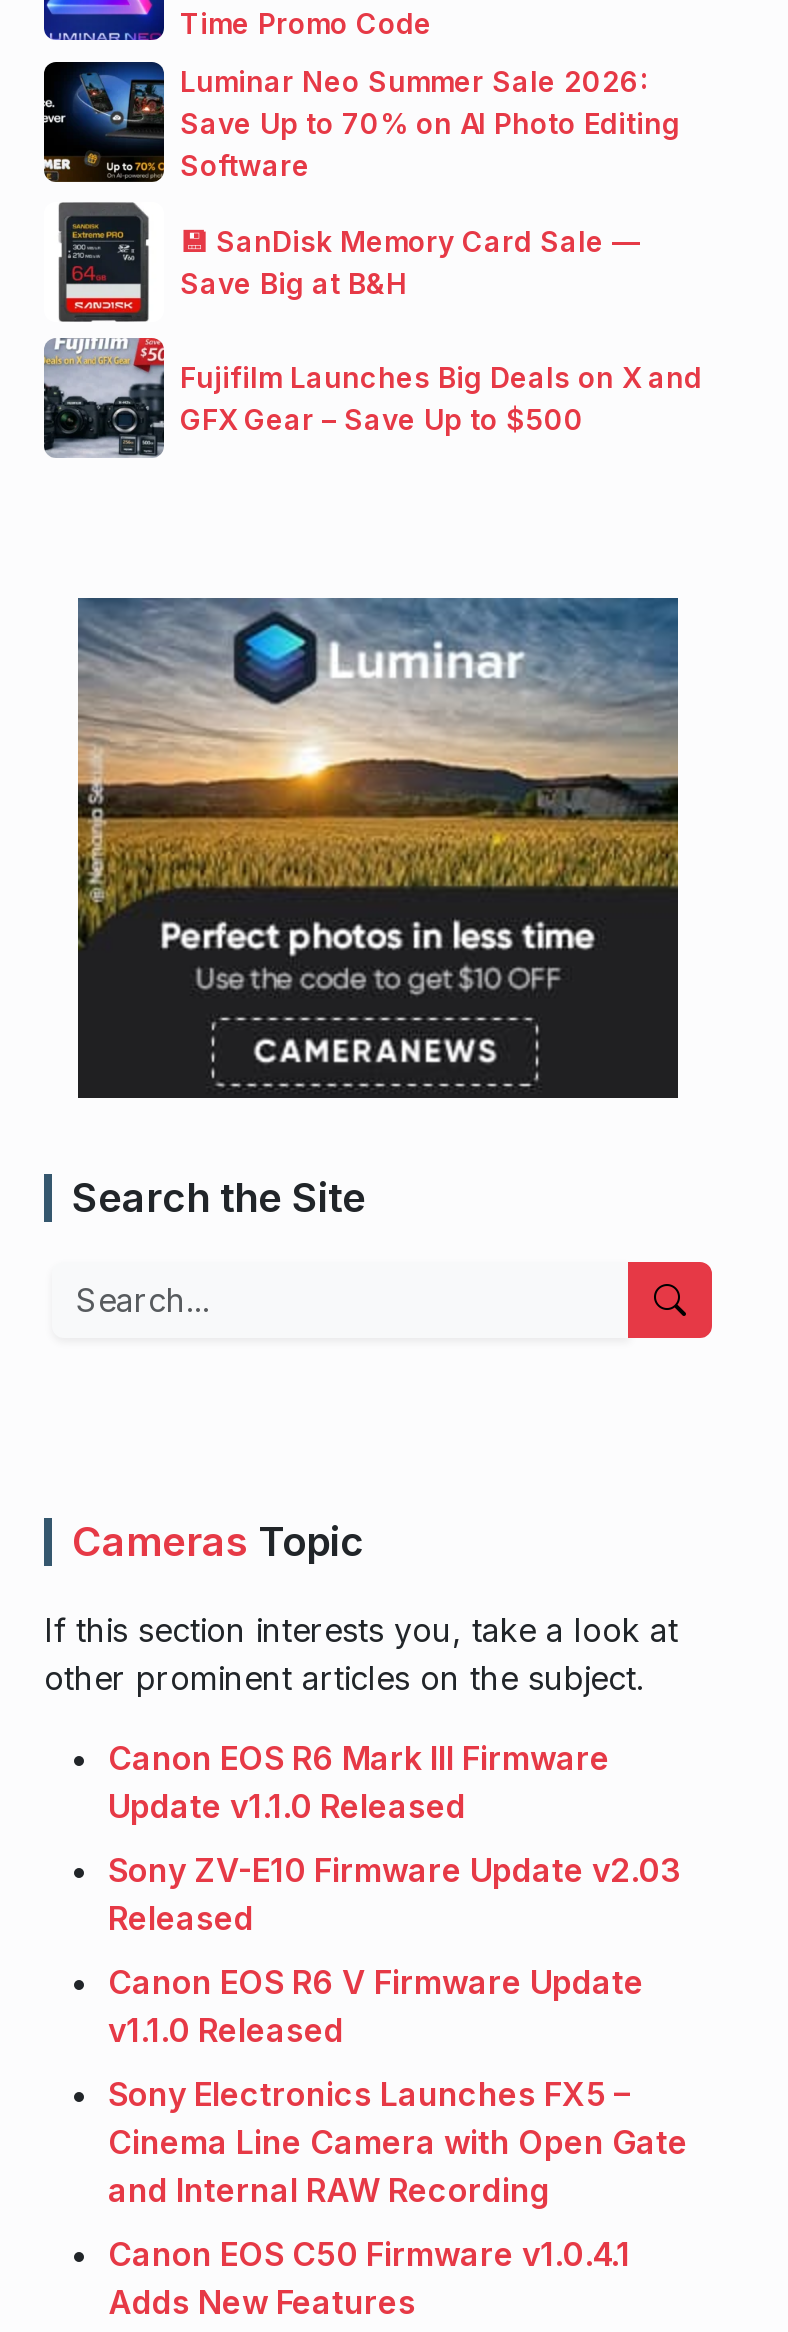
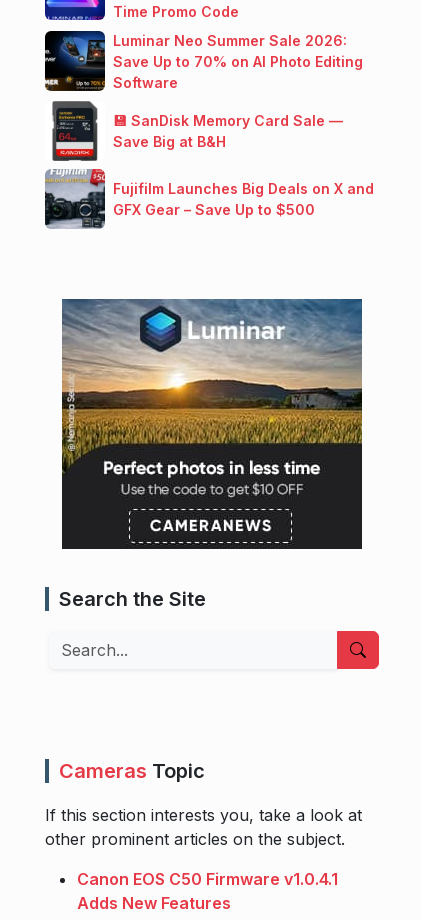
- Canon EOS R6 Mark III Firmware
- Update v1.1.0 Released
- Sony ZV-E10 Firmware Update v2.03
- Released
- Canon EOS R6 V Firmware Update
- v1.1.0 Released
- Sony Electronics Launches FX5 –
- Cinema Line Camera with Open Gate
- and Internal RAW Recording
